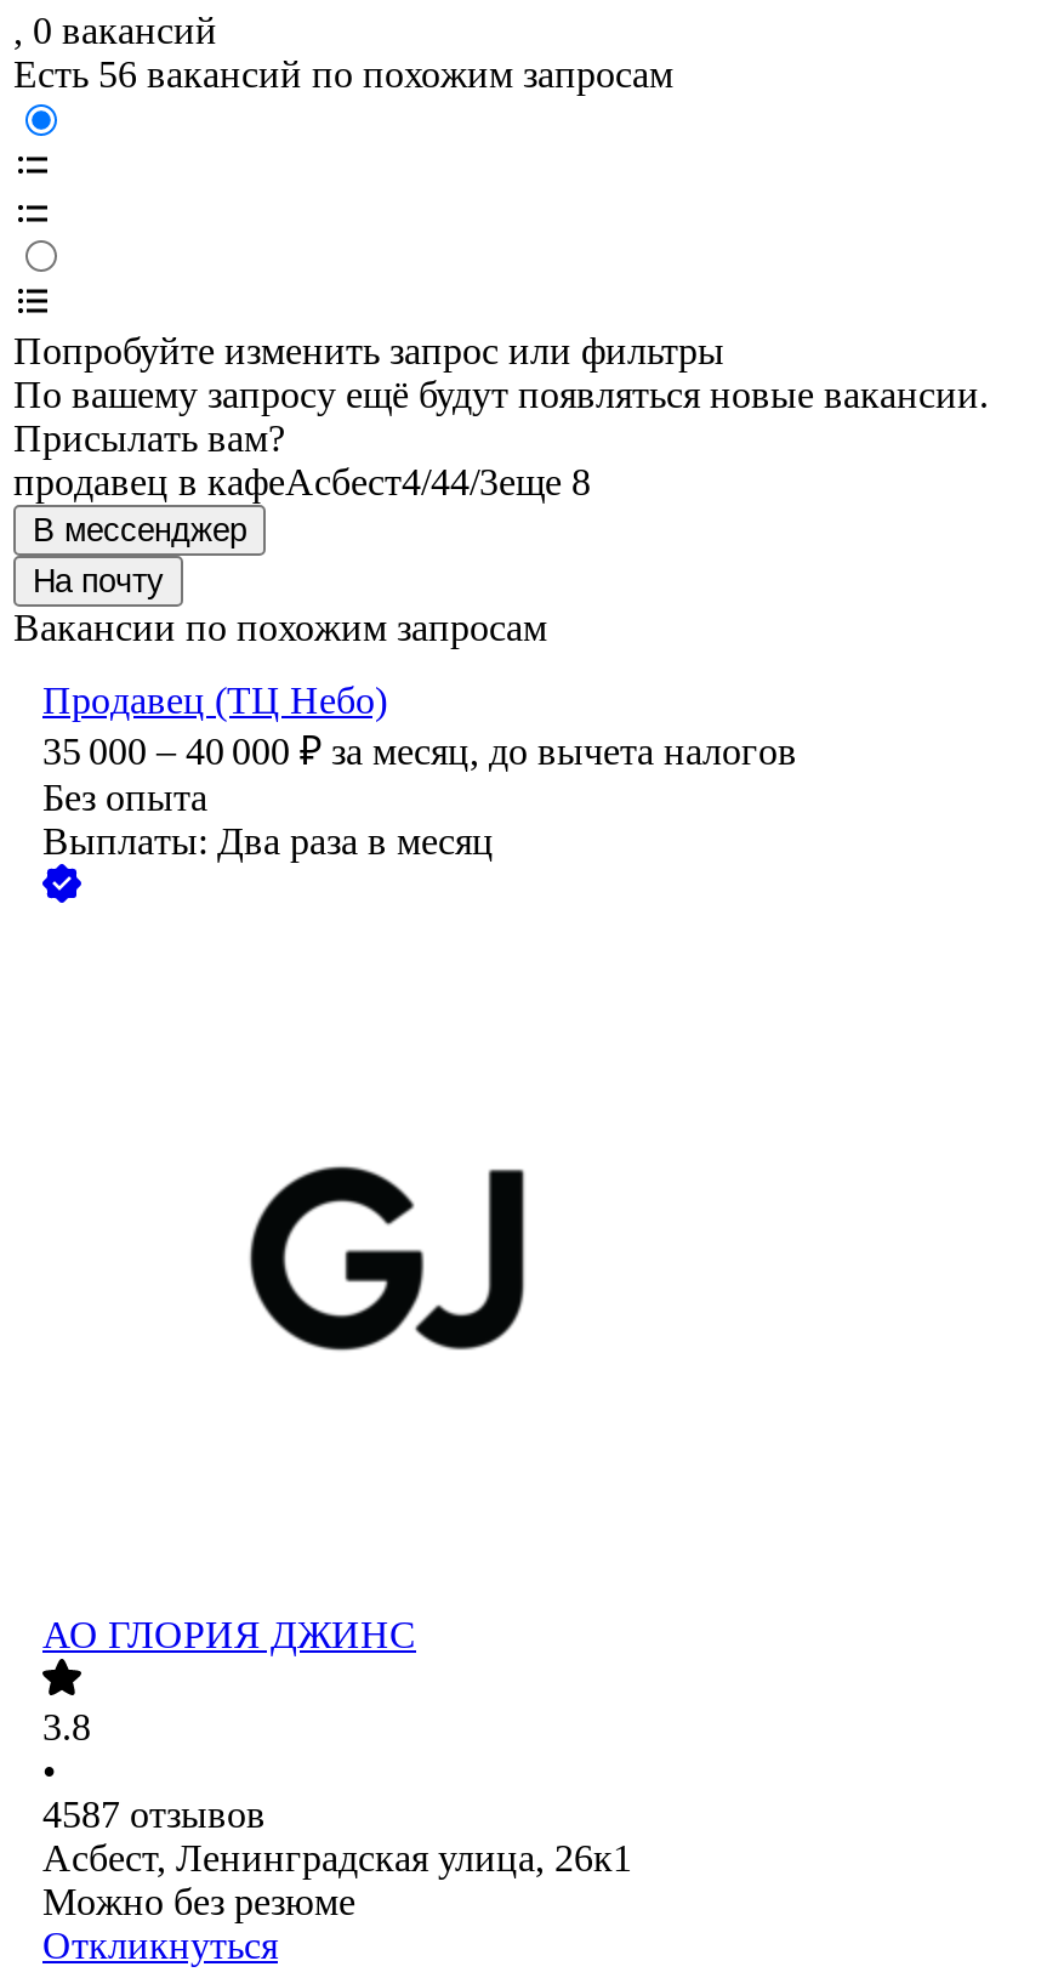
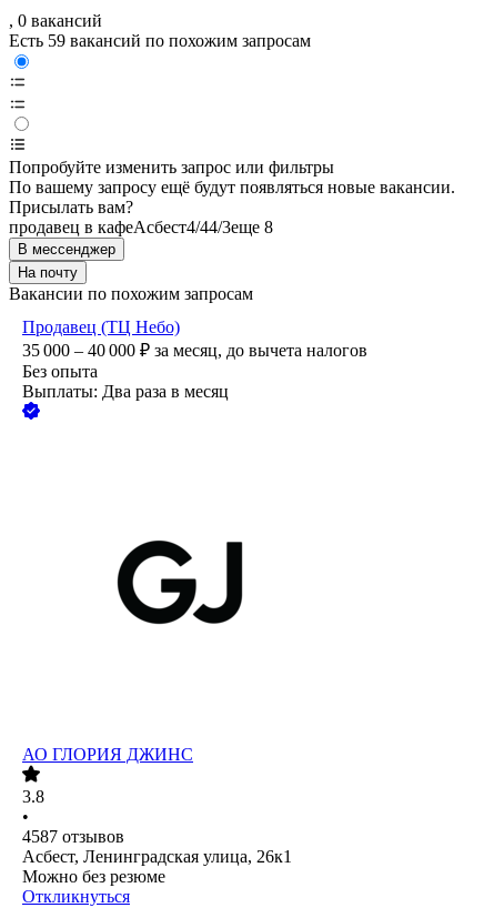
- Есть 56 вакансий по похожим запросам
+ Есть 59 вакансий по похожим запросам
